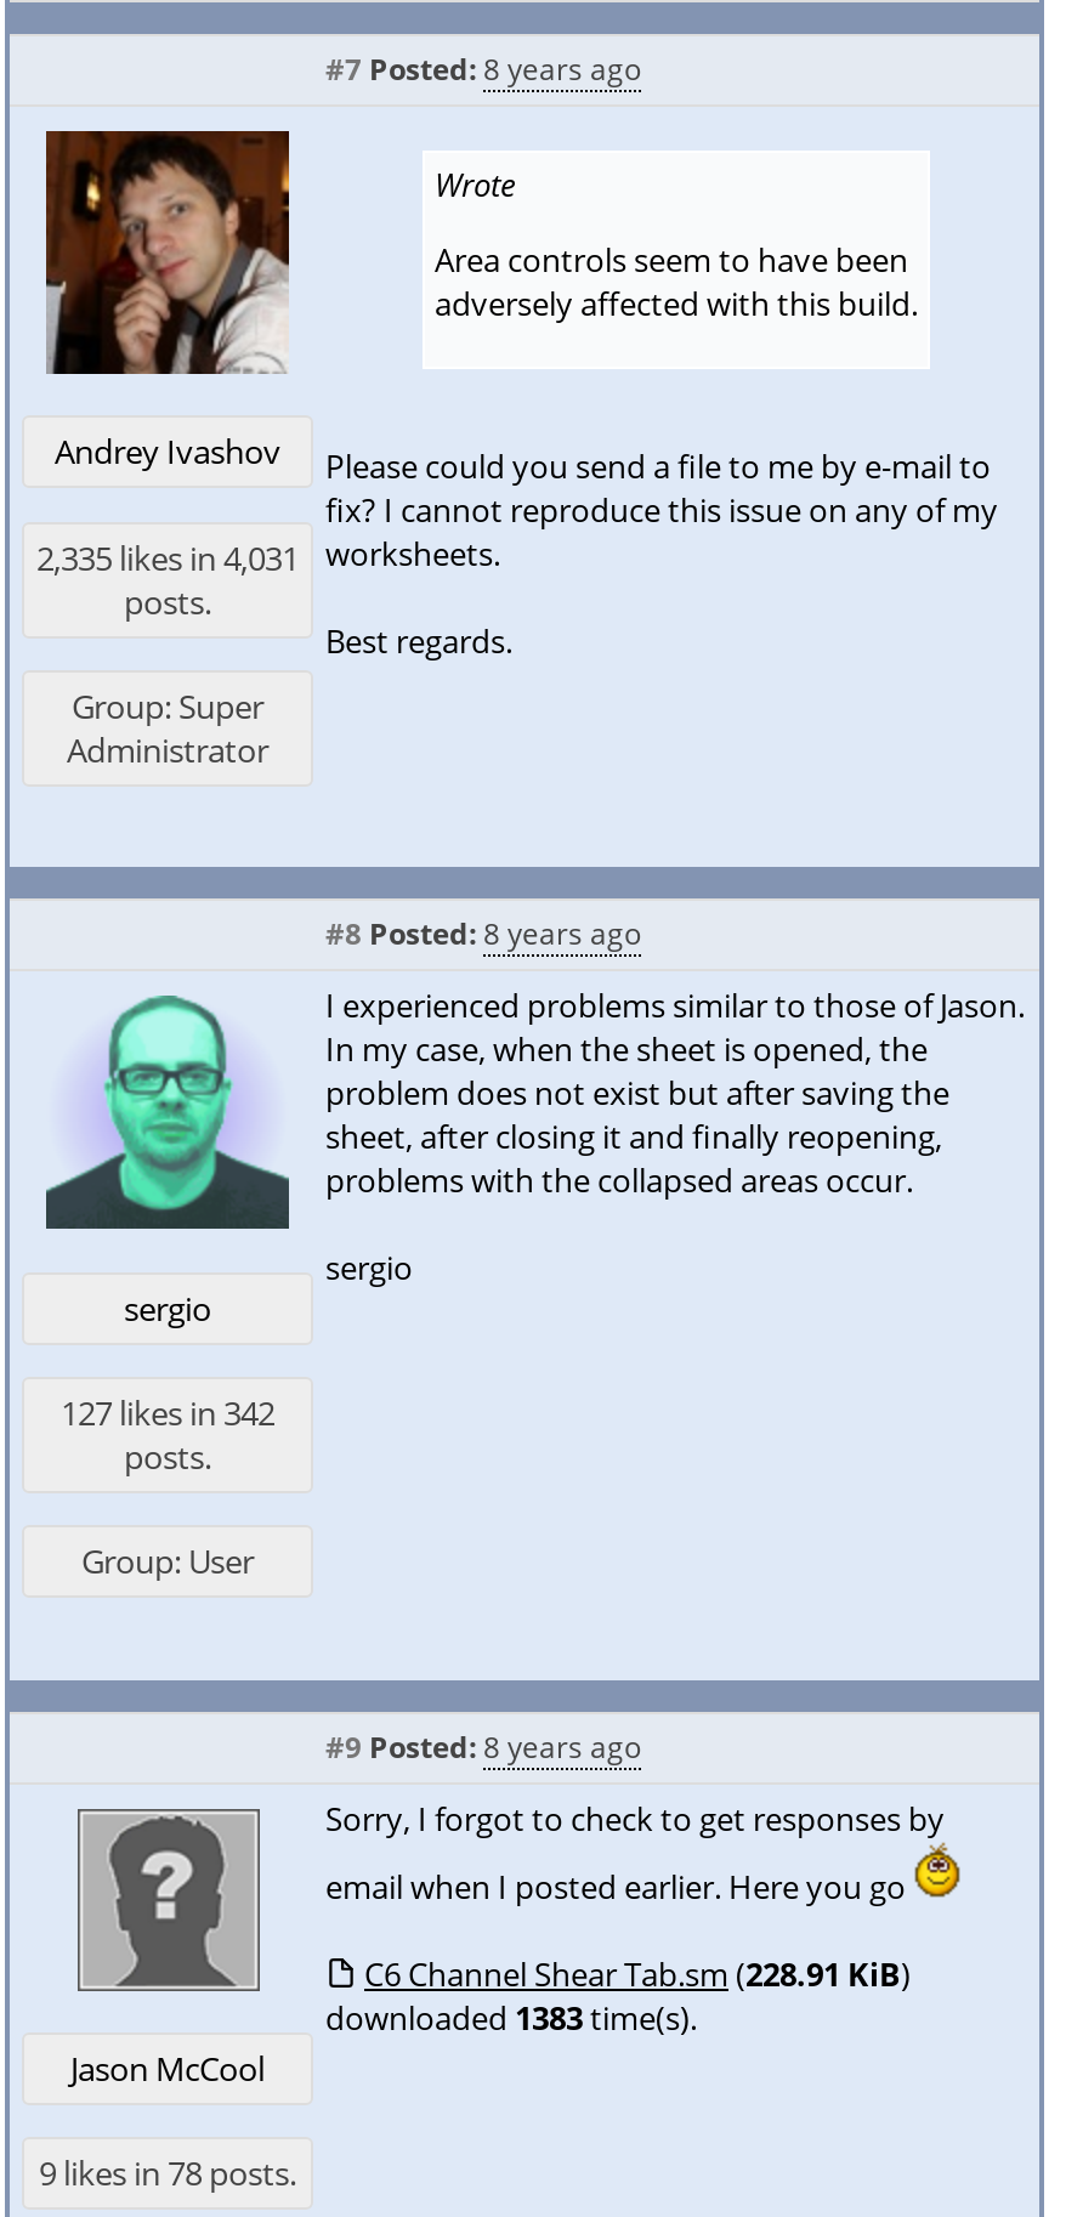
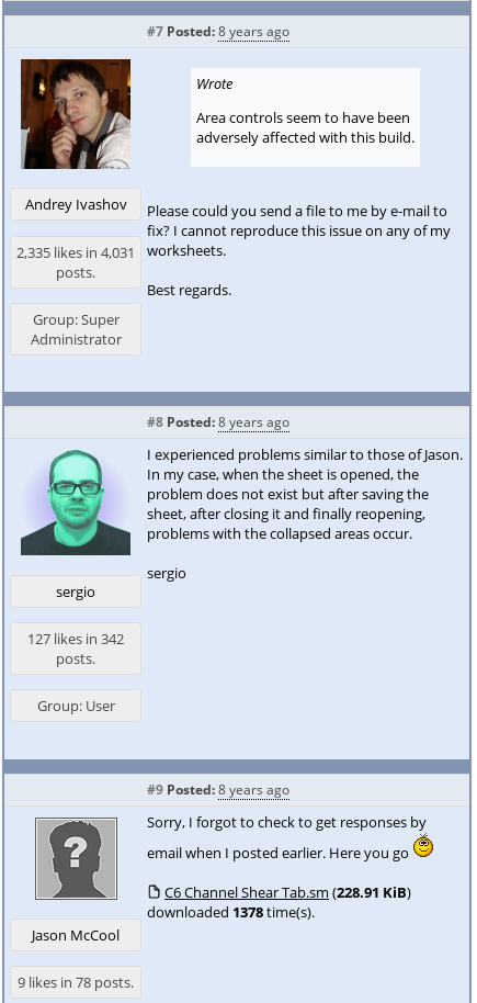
- downloaded 1383time(s).
+ downloaded 1378time(s).
